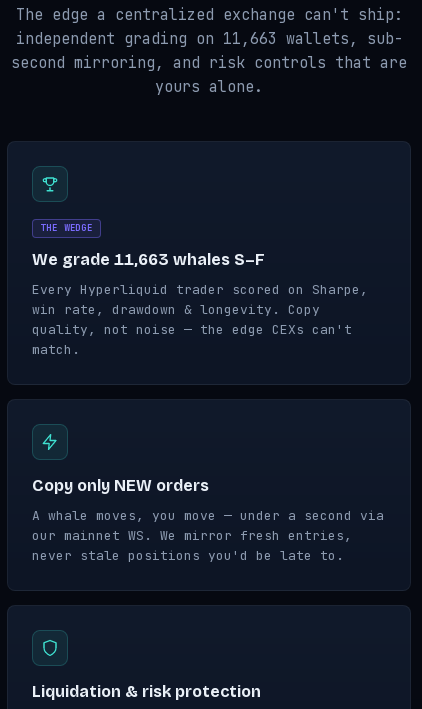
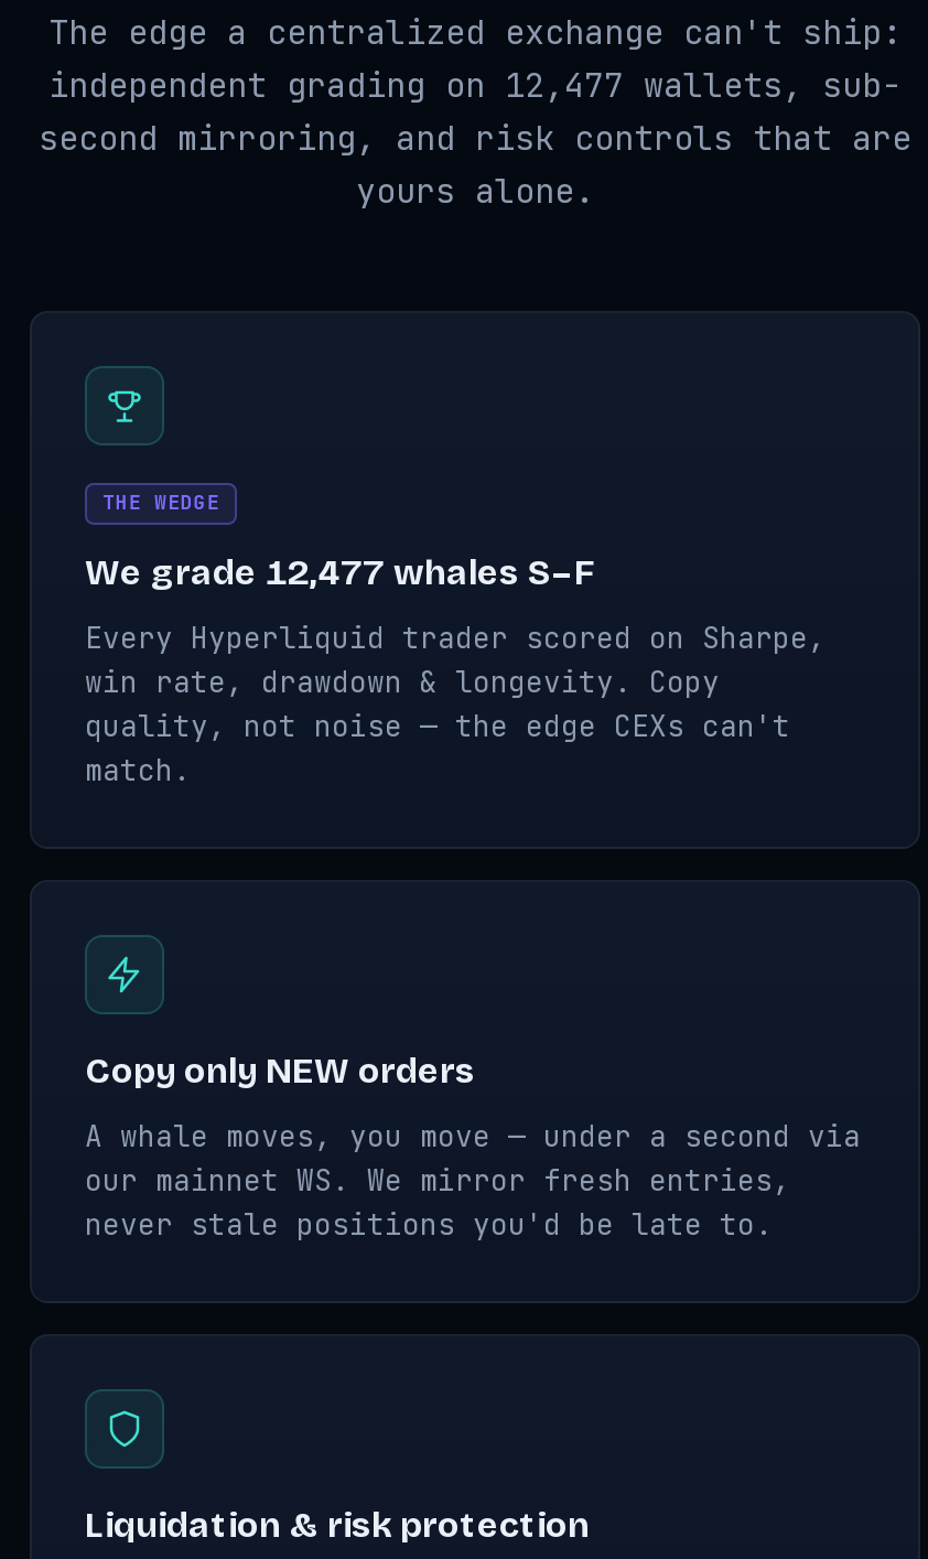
- independent grading on 11,663 wallets, sub-
+ independent grading on 12,477 wallets, sub-

- We grade 11,663 whales S–F
+ We grade 12,477 whales S–F
